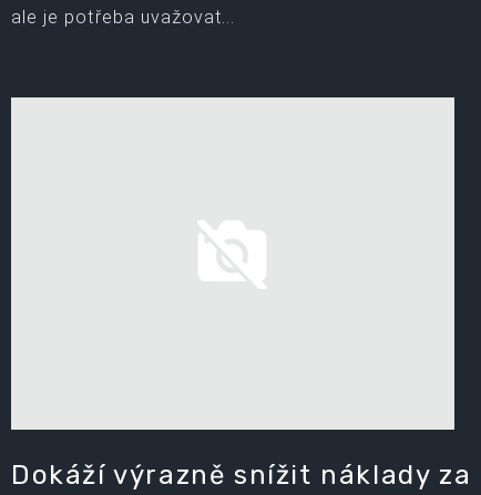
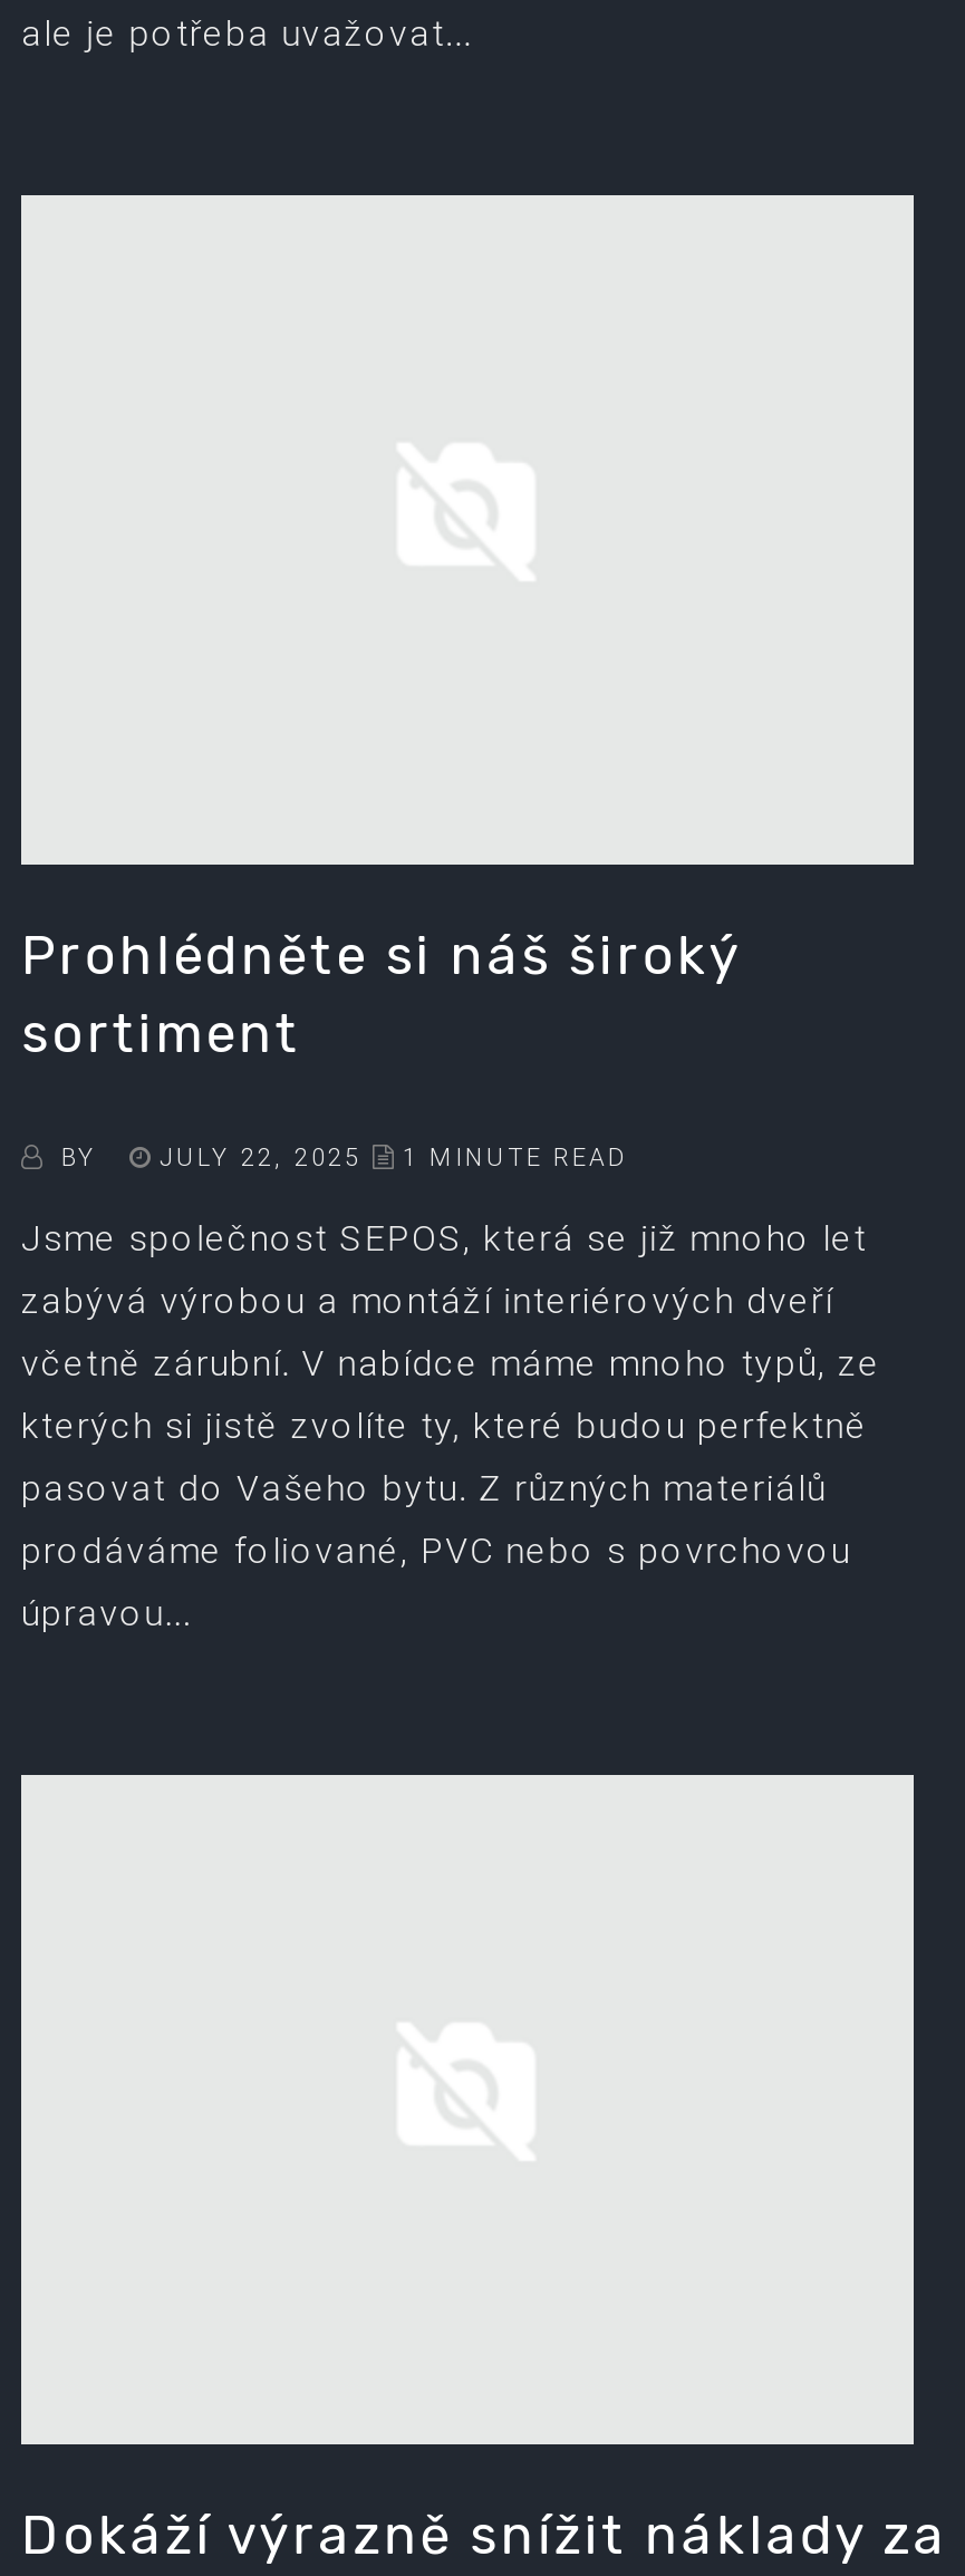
+ Prohlédněte si náš široký
+ sortiment
+ BY
+ JULY 22, 2025
+ 1 MINUTE READ
+ Jsme společnost SEPOS, která se již mnoho let
+ zabývá výrobou a montáží interiérových dveří
+ včetně zárubní. V nabídce máme mnoho typů, ze
+ kterých si jistě zvolíte ty, které budou perfektně
+ pasovat do Vašeho bytu. Z různých materiálů
+ prodáváme foliované, PVC nebo s povrchovou
+ úpravou...
